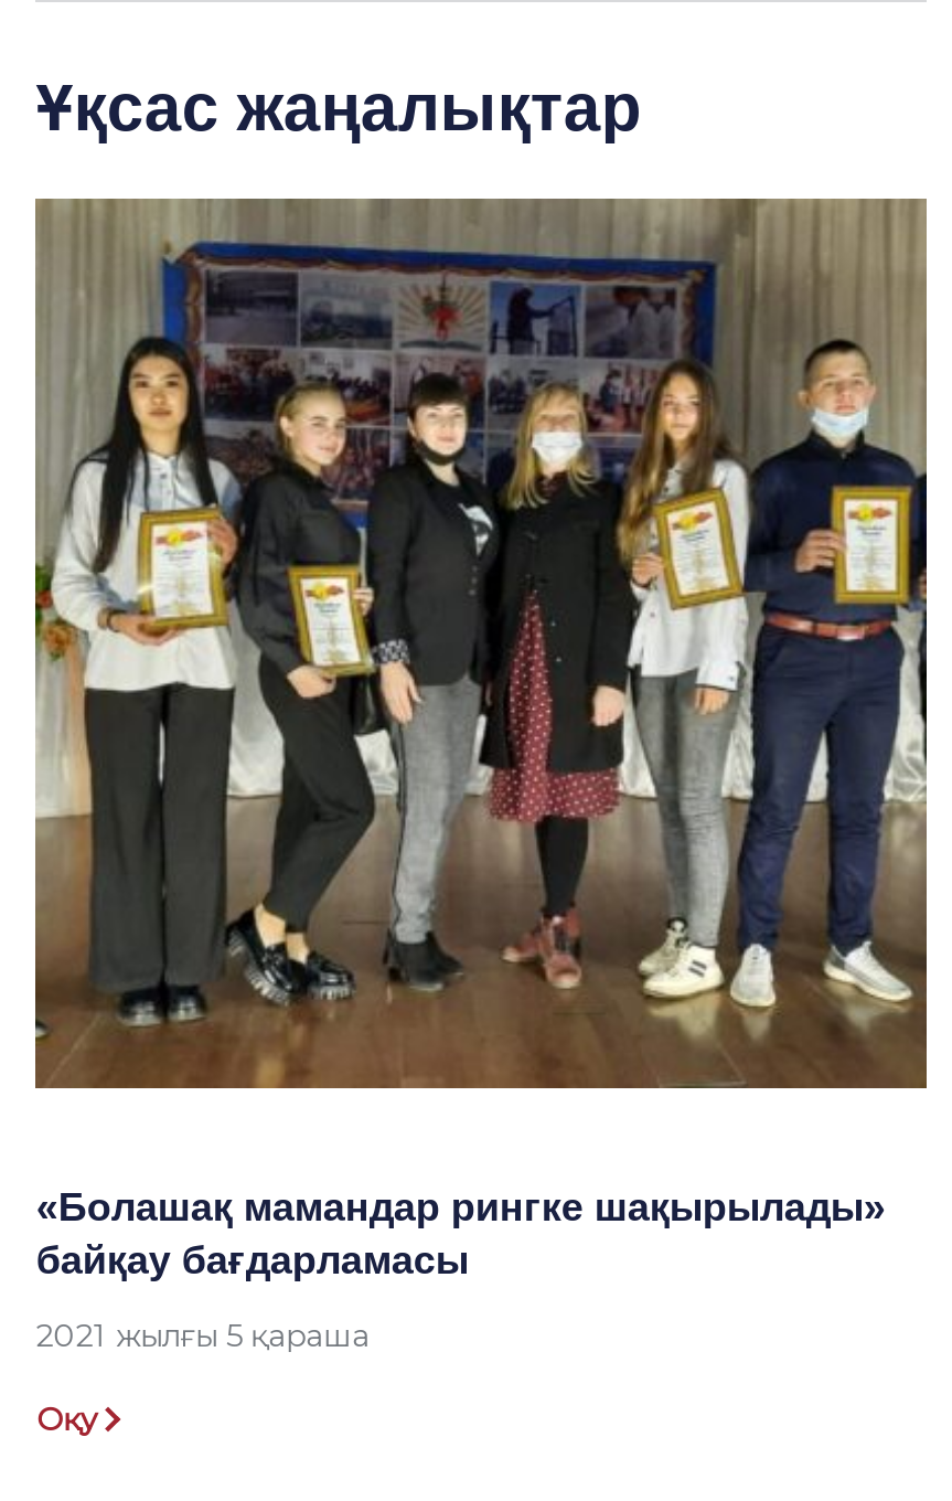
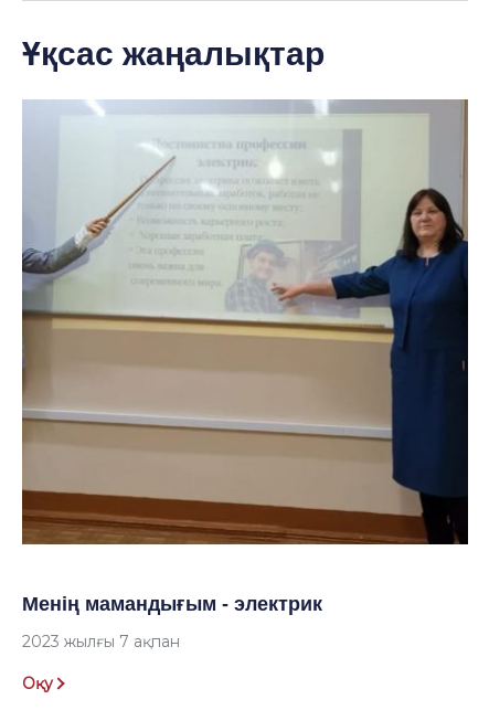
- [image]
+ [image]

- «Болашақ мамандар рингке шақырылады»
- байқау бағдарламасы
+ Менің мамандығым - электрик

- 2021 жылғы 5 қараша
+ 2023 жылғы 7 ақпан
